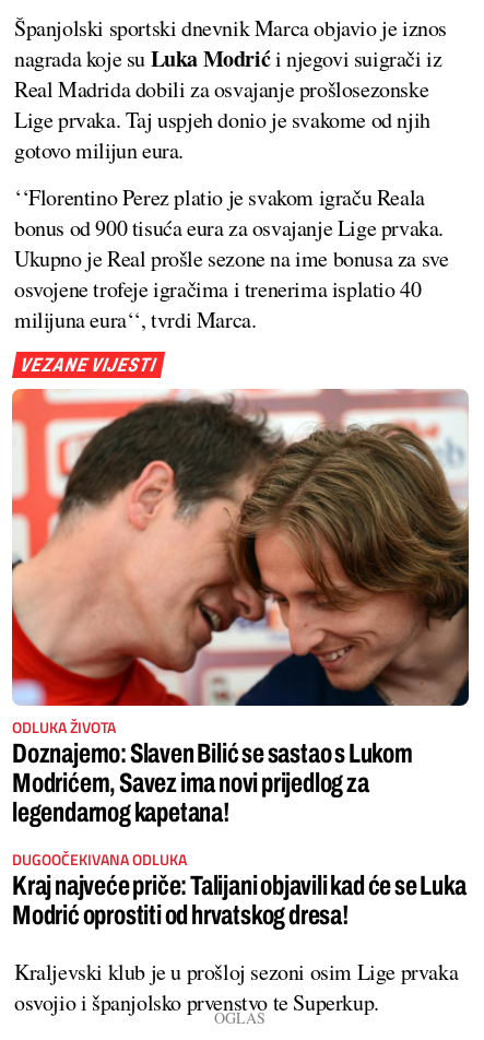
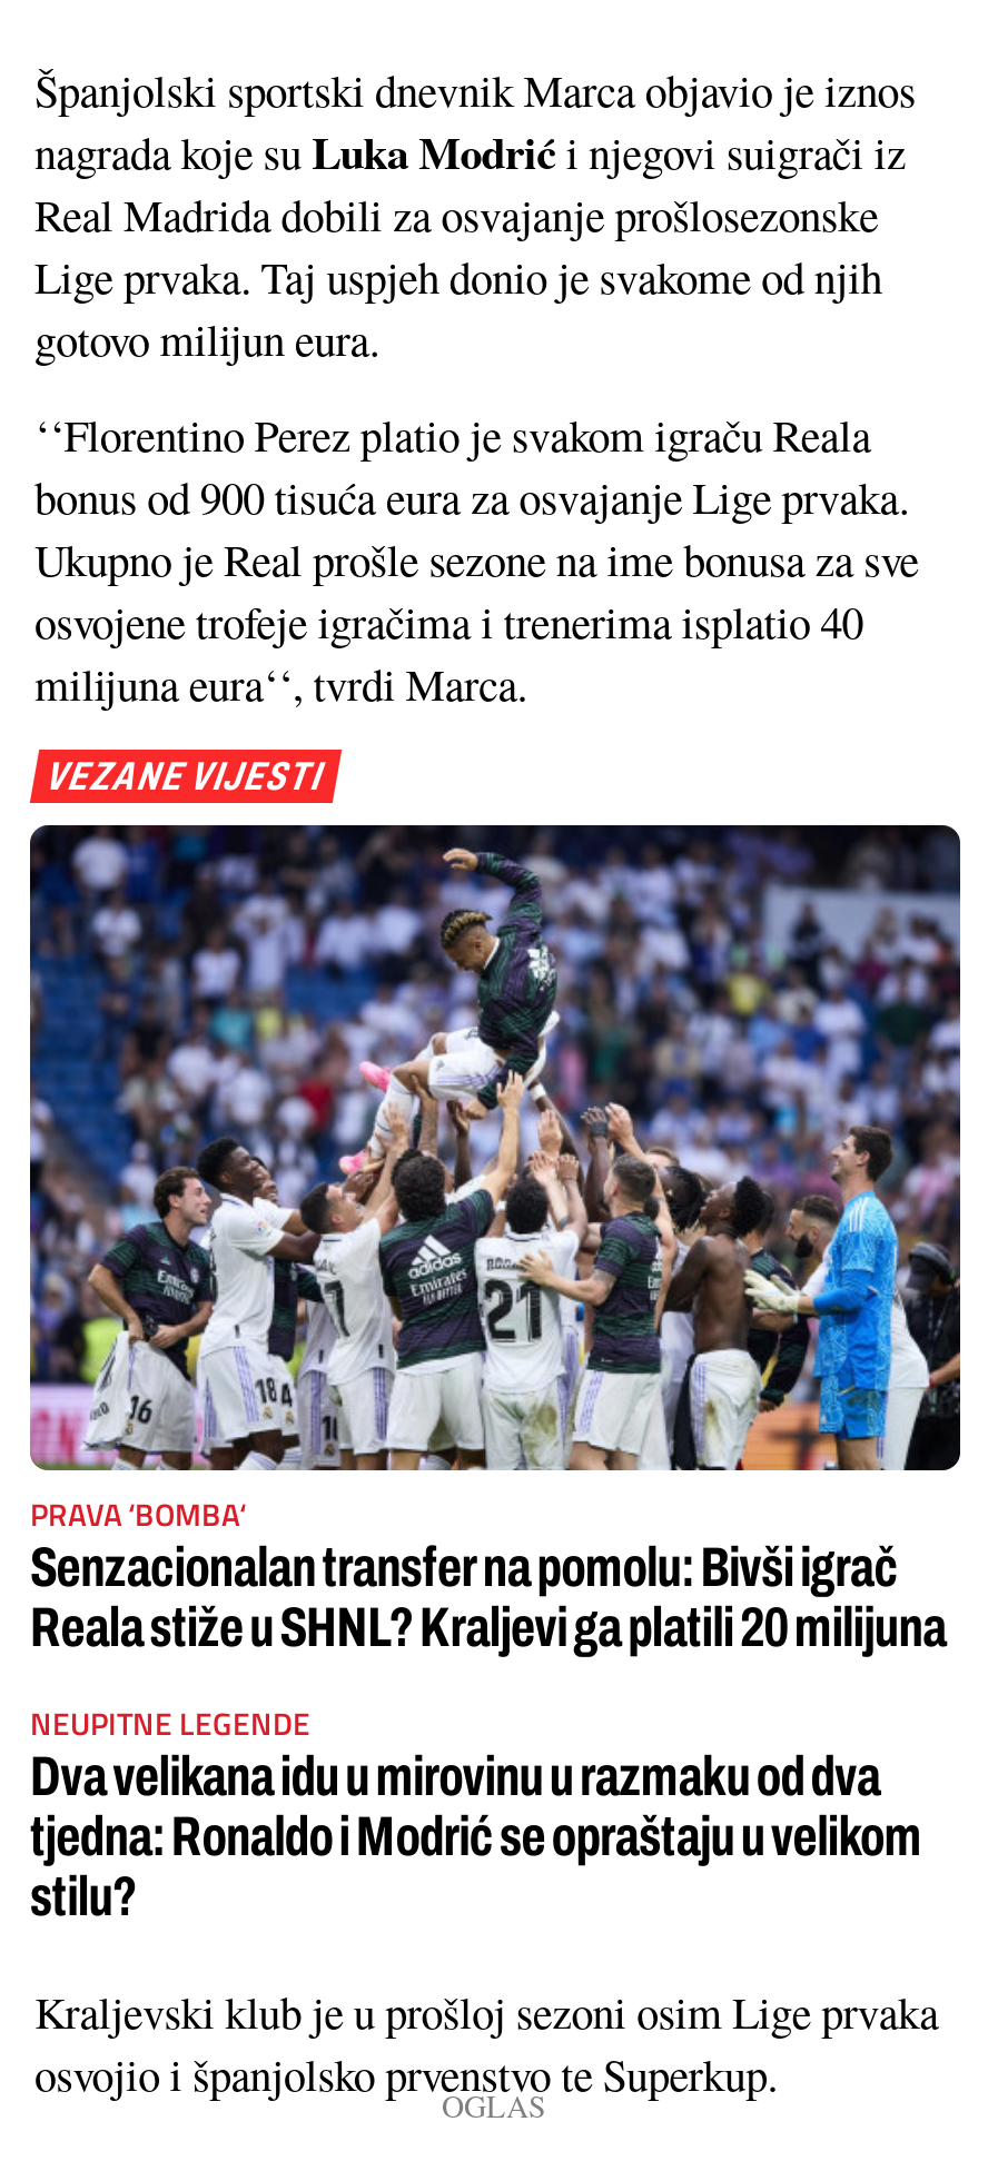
- [image]
- ODLUKA ŽIVOTA
- Doznajemo: Slaven Bilić se sastao s Lukom
- Modrićem, Savez ima novi prijedlog za
- legendarnog kapetana!
+ [image]
+ PRAVA ‘BOMBA‘
+ Senzacionalan transfer na pomolu: Bivši igrač
+ Reala stiže u SHNL? Kraljevi ga platili 20 milijuna

- DUGOOČEKIVANA ODLUKA
- Kraj najveće priče: Talijani objavili kad će se Luka
- Modrić oprostiti od hrvatskog dresa!
+ NEUPITNE LEGENDE
+ Dva velikana idu u mirovinu u razmaku od dva
+ tjedna: Ronaldo i Modrić se opraštaju u velikom
+ stilu?
